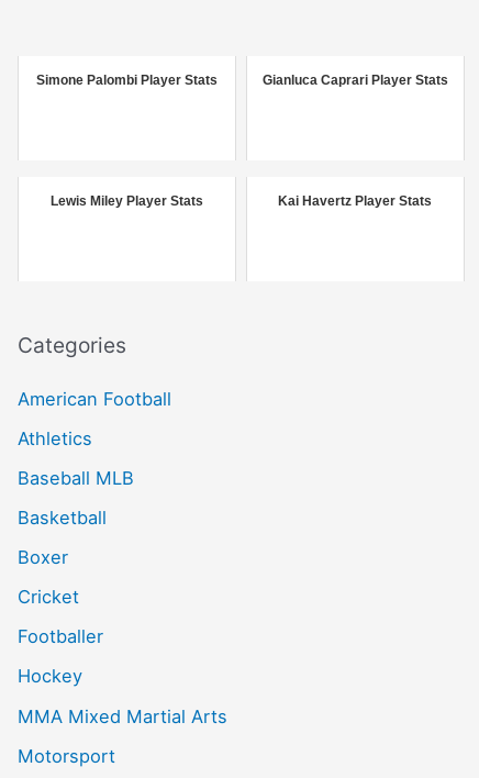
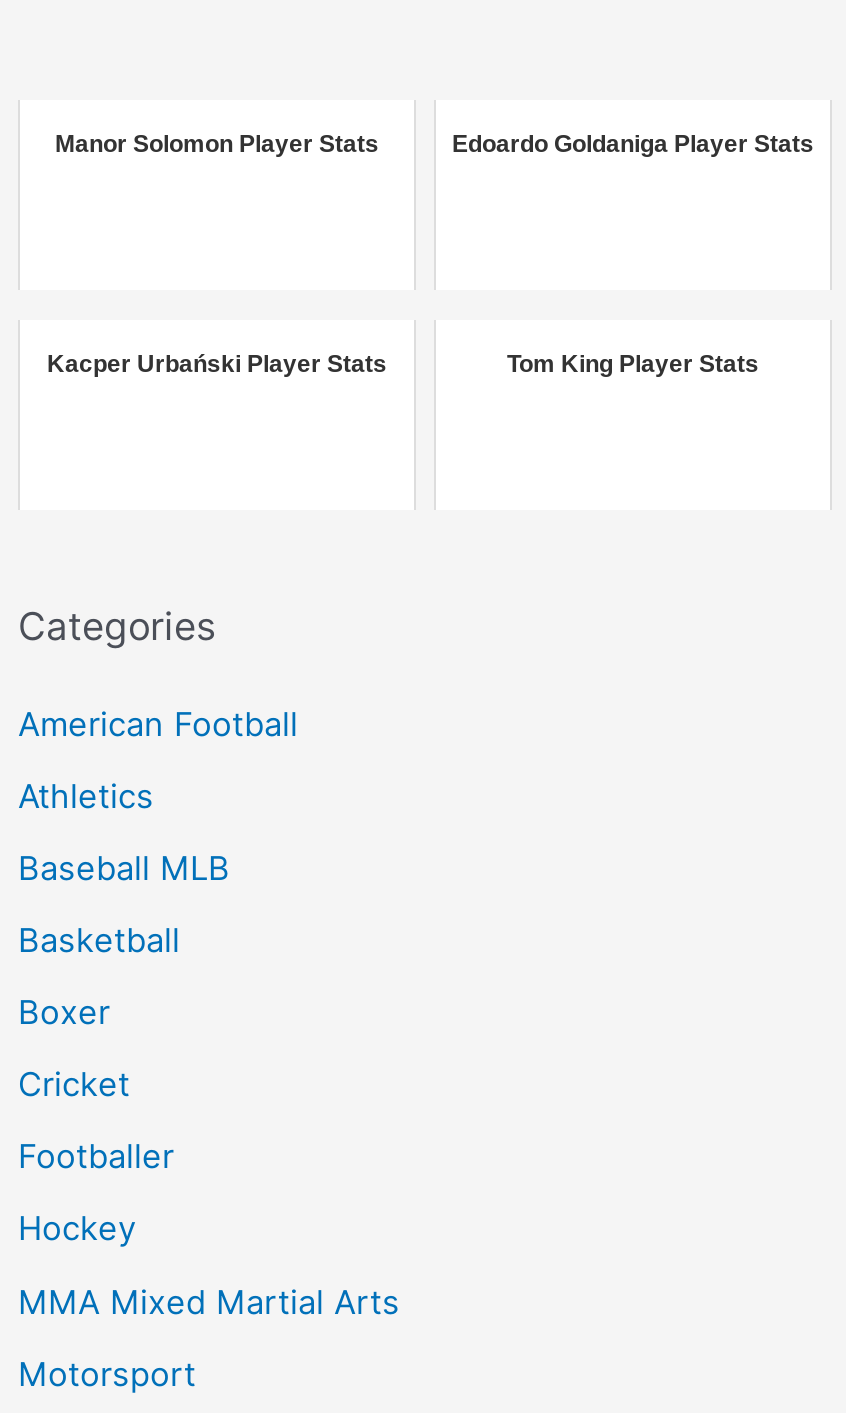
- Simone Palombi Player Stats
+ Manor Solomon Player Stats

- Gianluca Caprari Player Stats
+ Edoardo Goldaniga Player Stats

- Lewis Miley Player Stats
+ Kacper Urbański Player Stats

- Kai Havertz Player Stats
+ Tom King Player Stats
